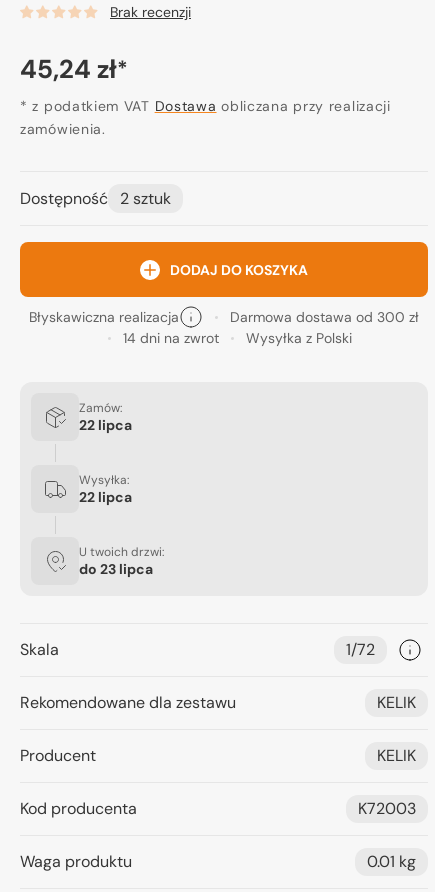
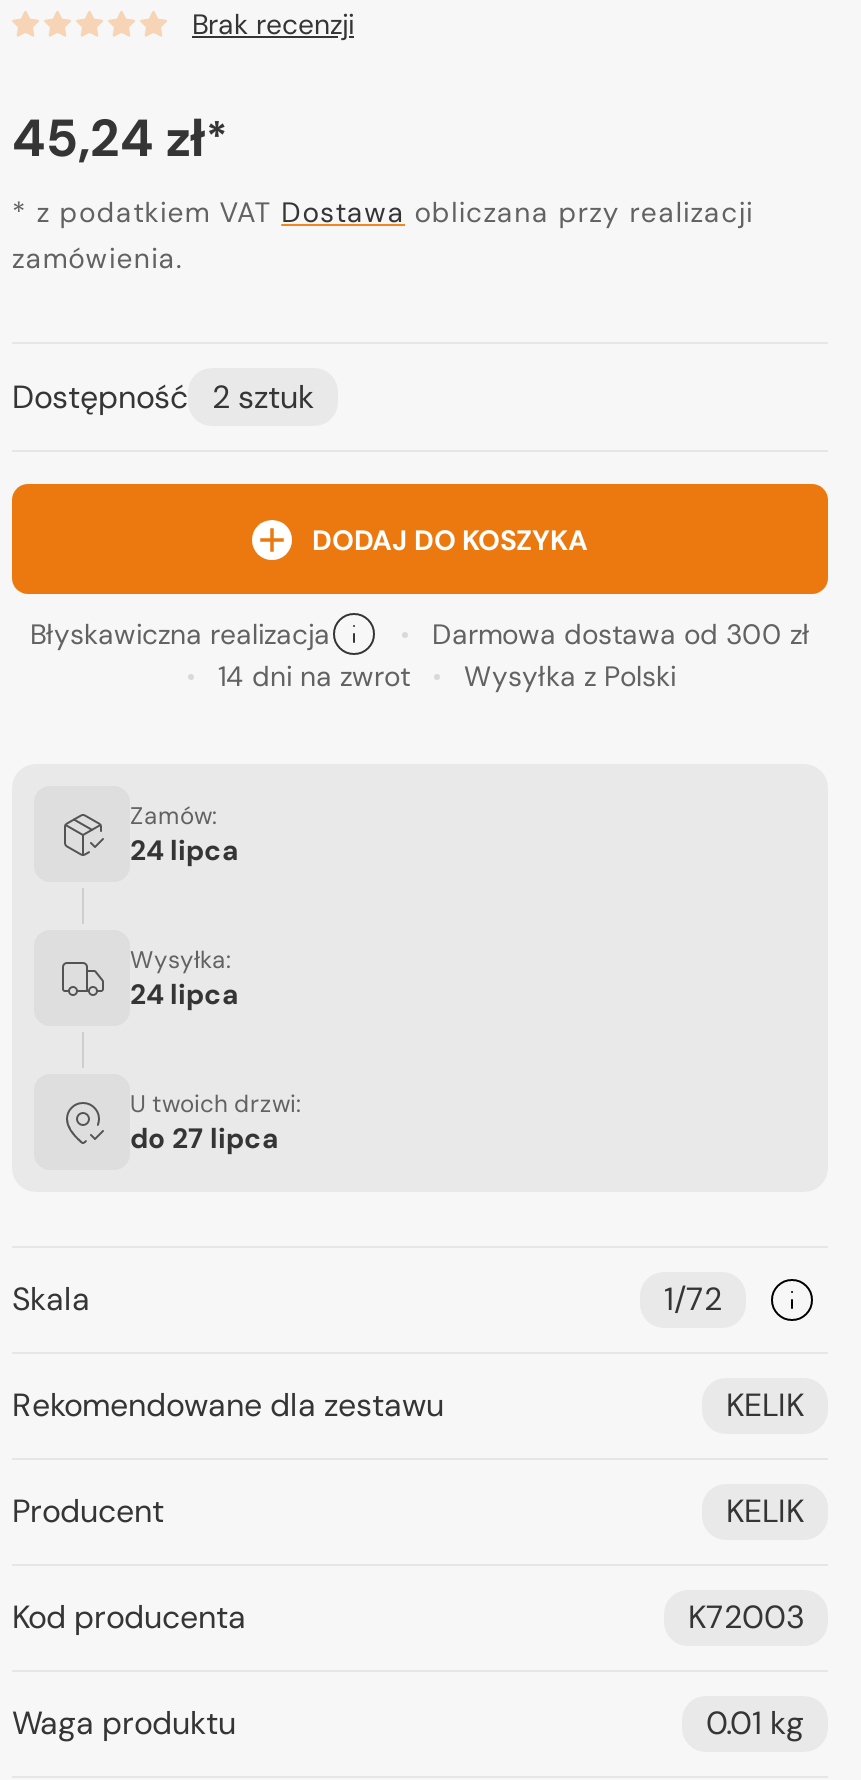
- 22 lipca
+ 24 lipca

- 22 lipca
+ 24 lipca

- do 23 lipca
+ do 27 lipca
